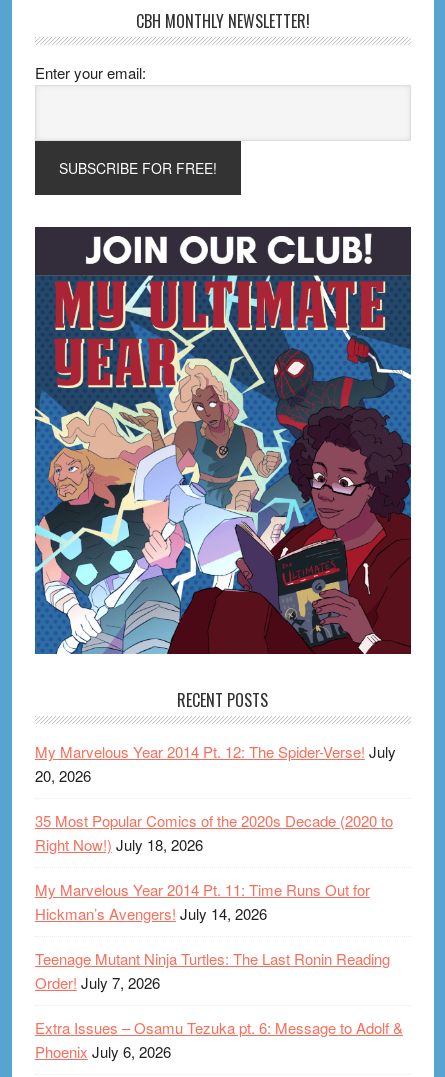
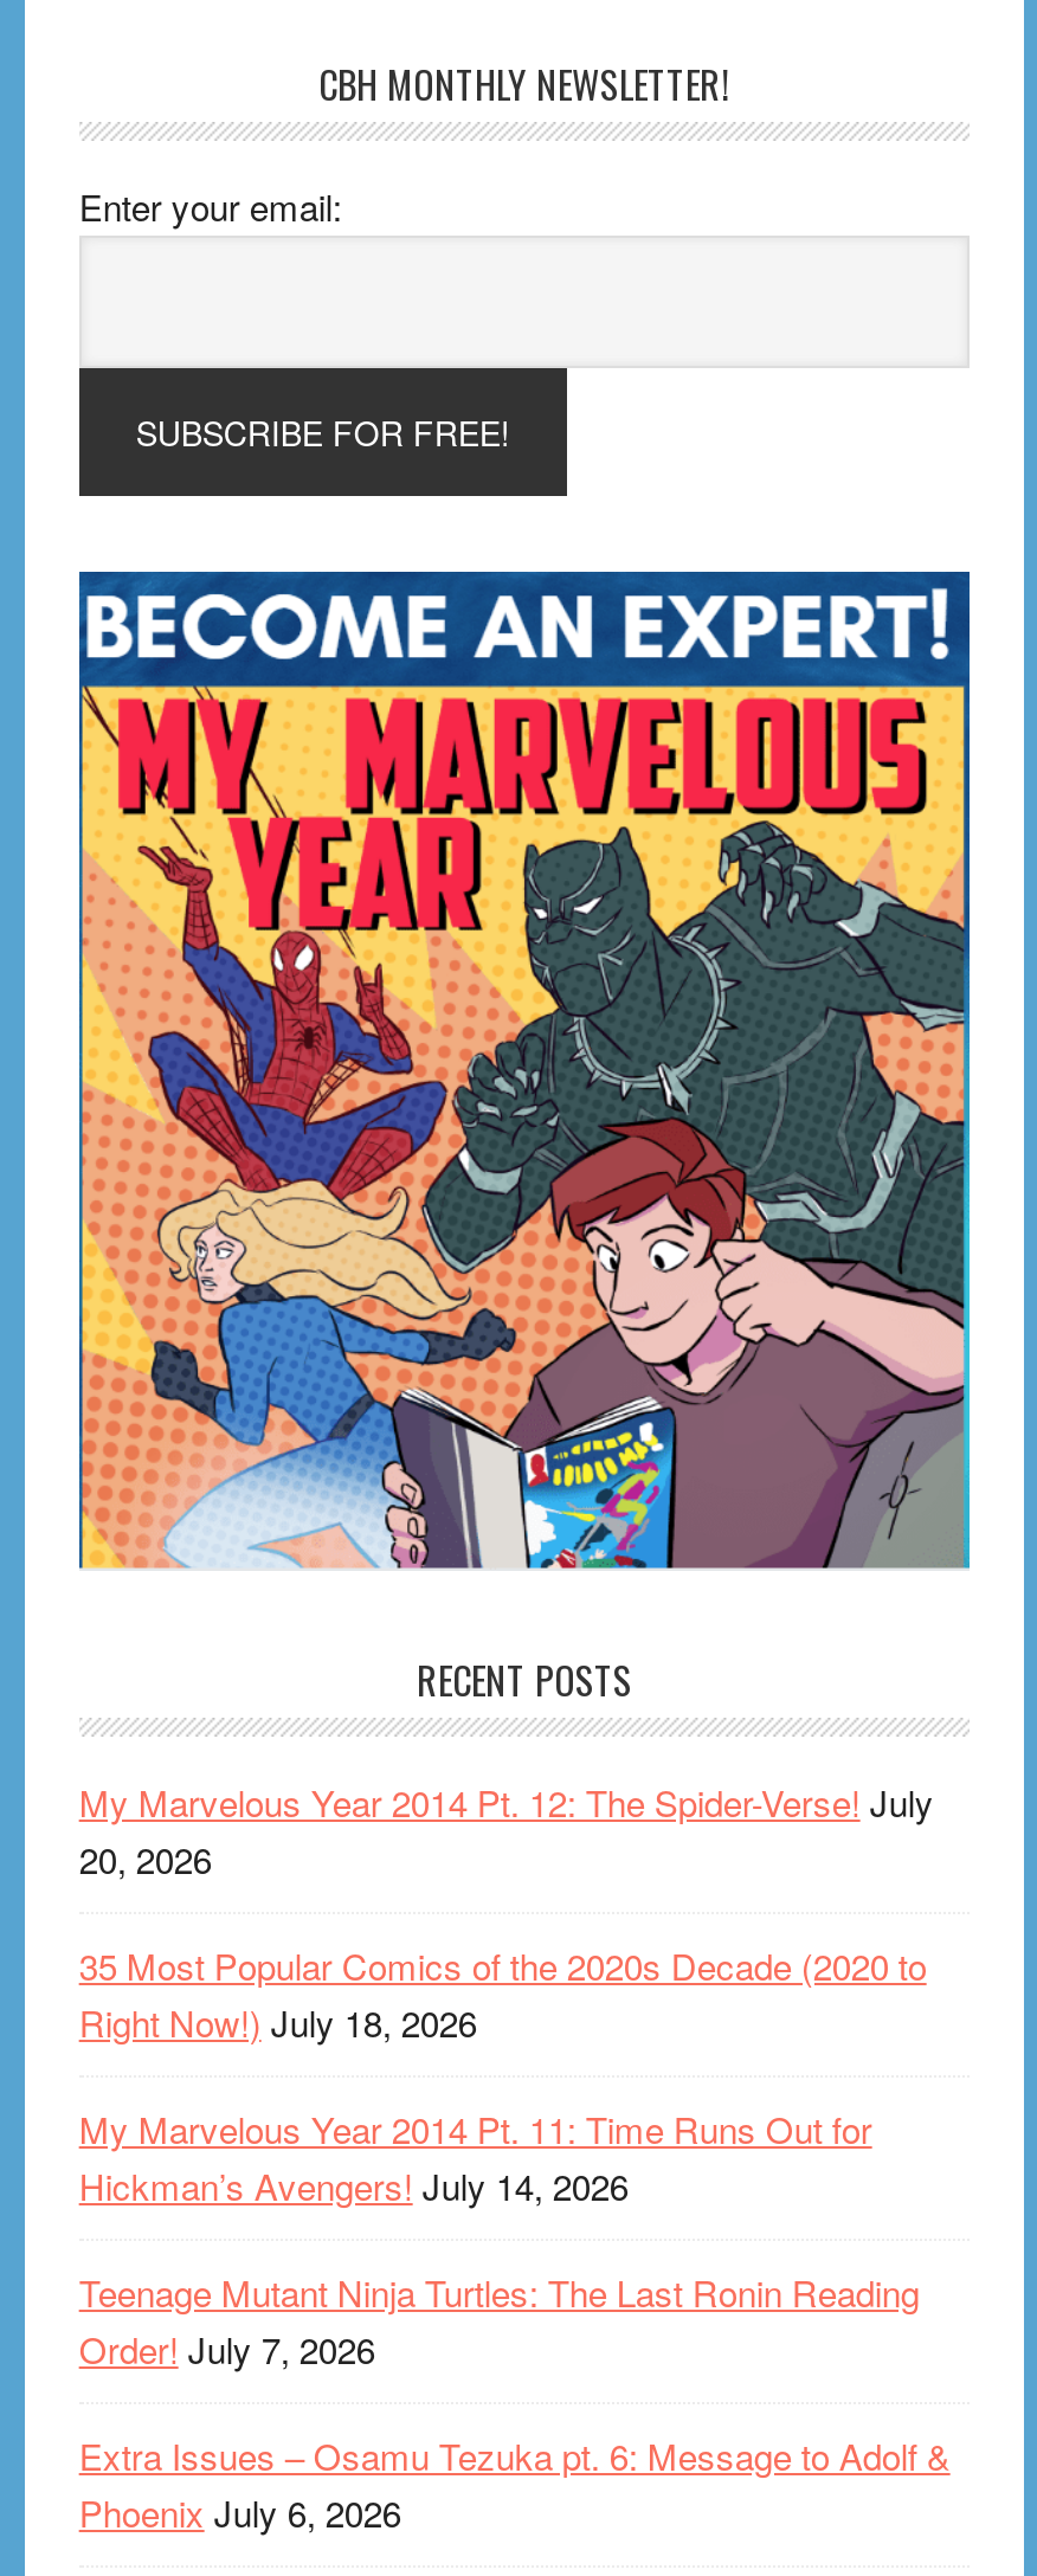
- [image]
+ [image]
